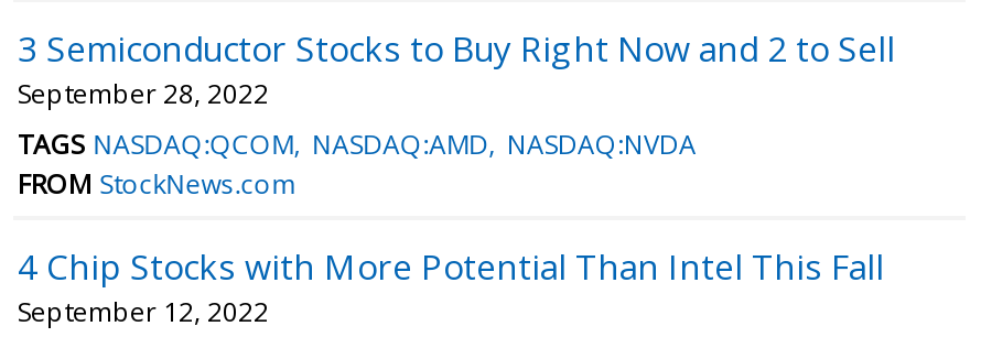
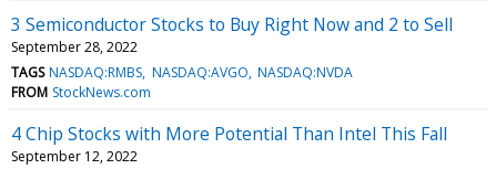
- TAGS NASDAQ:QCOM NASDAQ:AMD NASDAQ:NVDA
+ TAGS NASDAQ:RMBS NASDAQ:AVGO NASDAQ:NVDA
